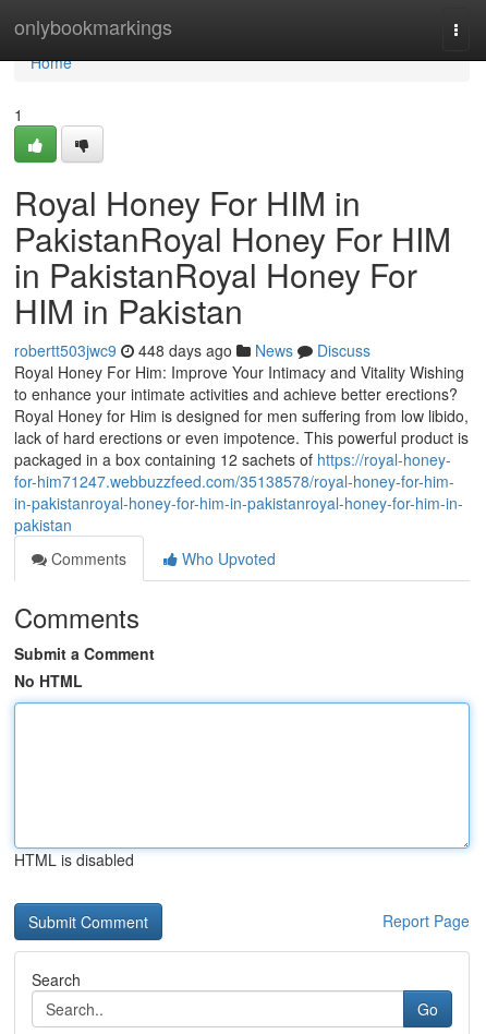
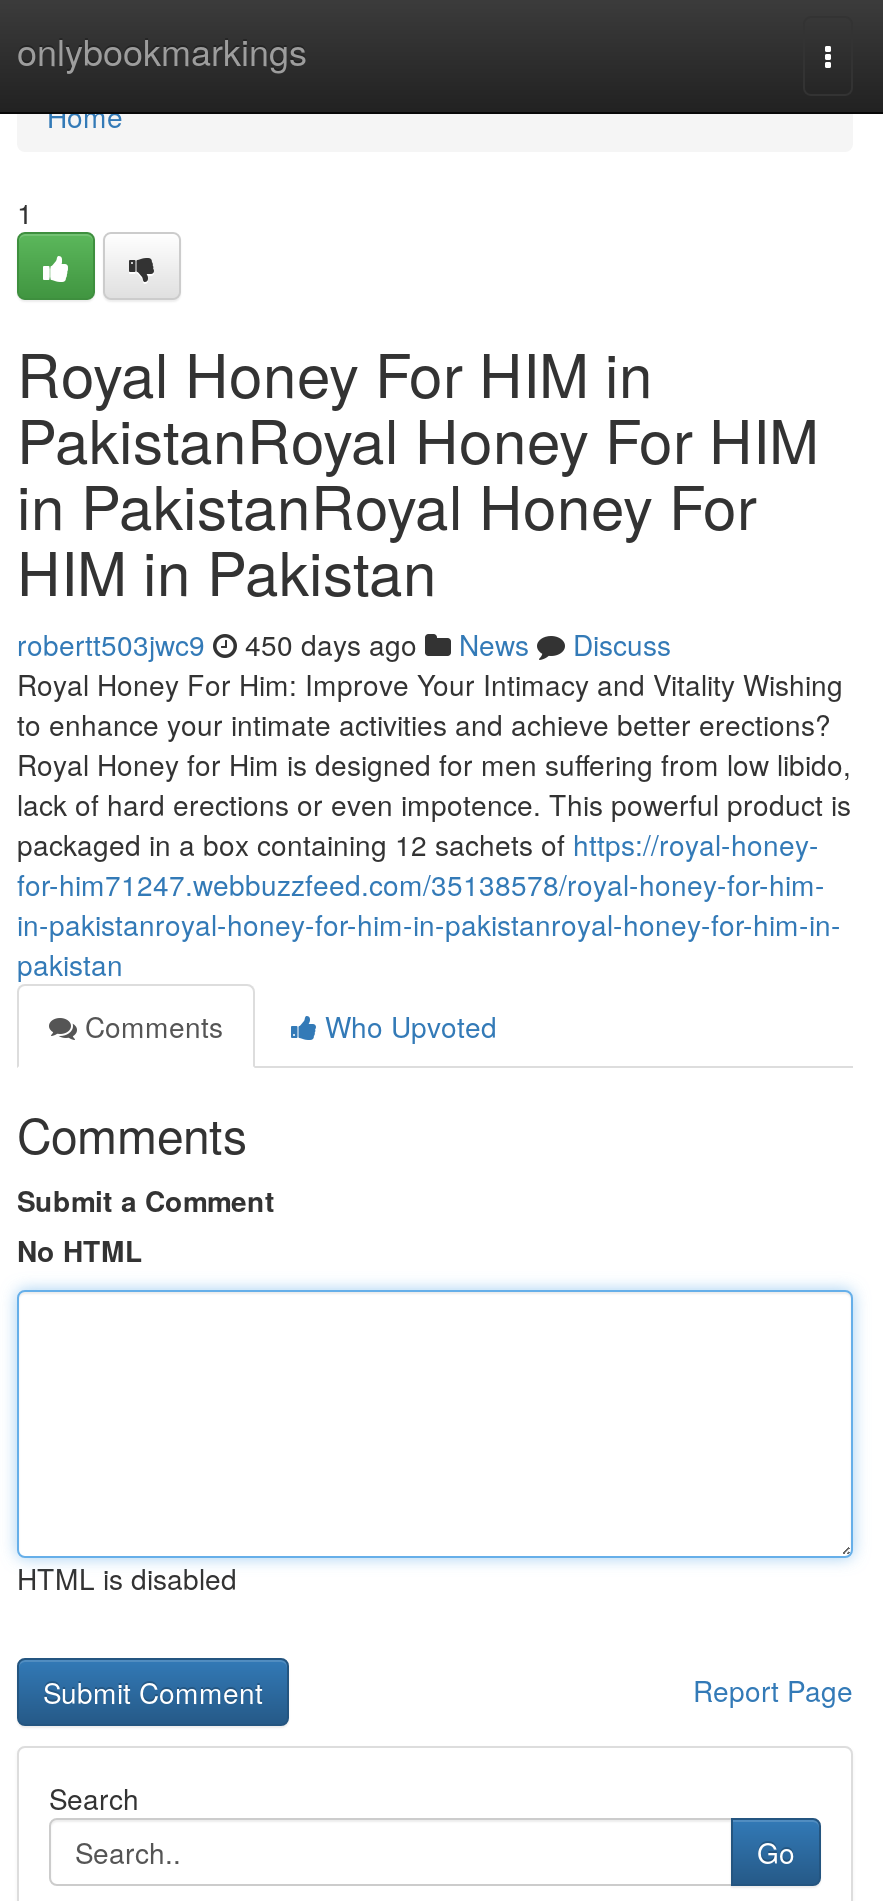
- robertt503jwc9 448 days ago News Discuss
+ robertt503jwc9 450 days ago News Discuss
